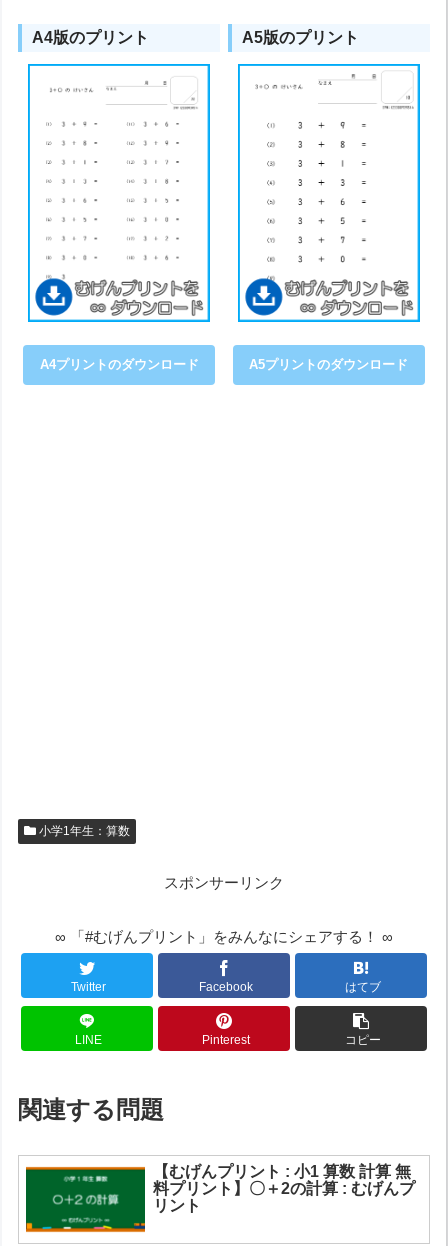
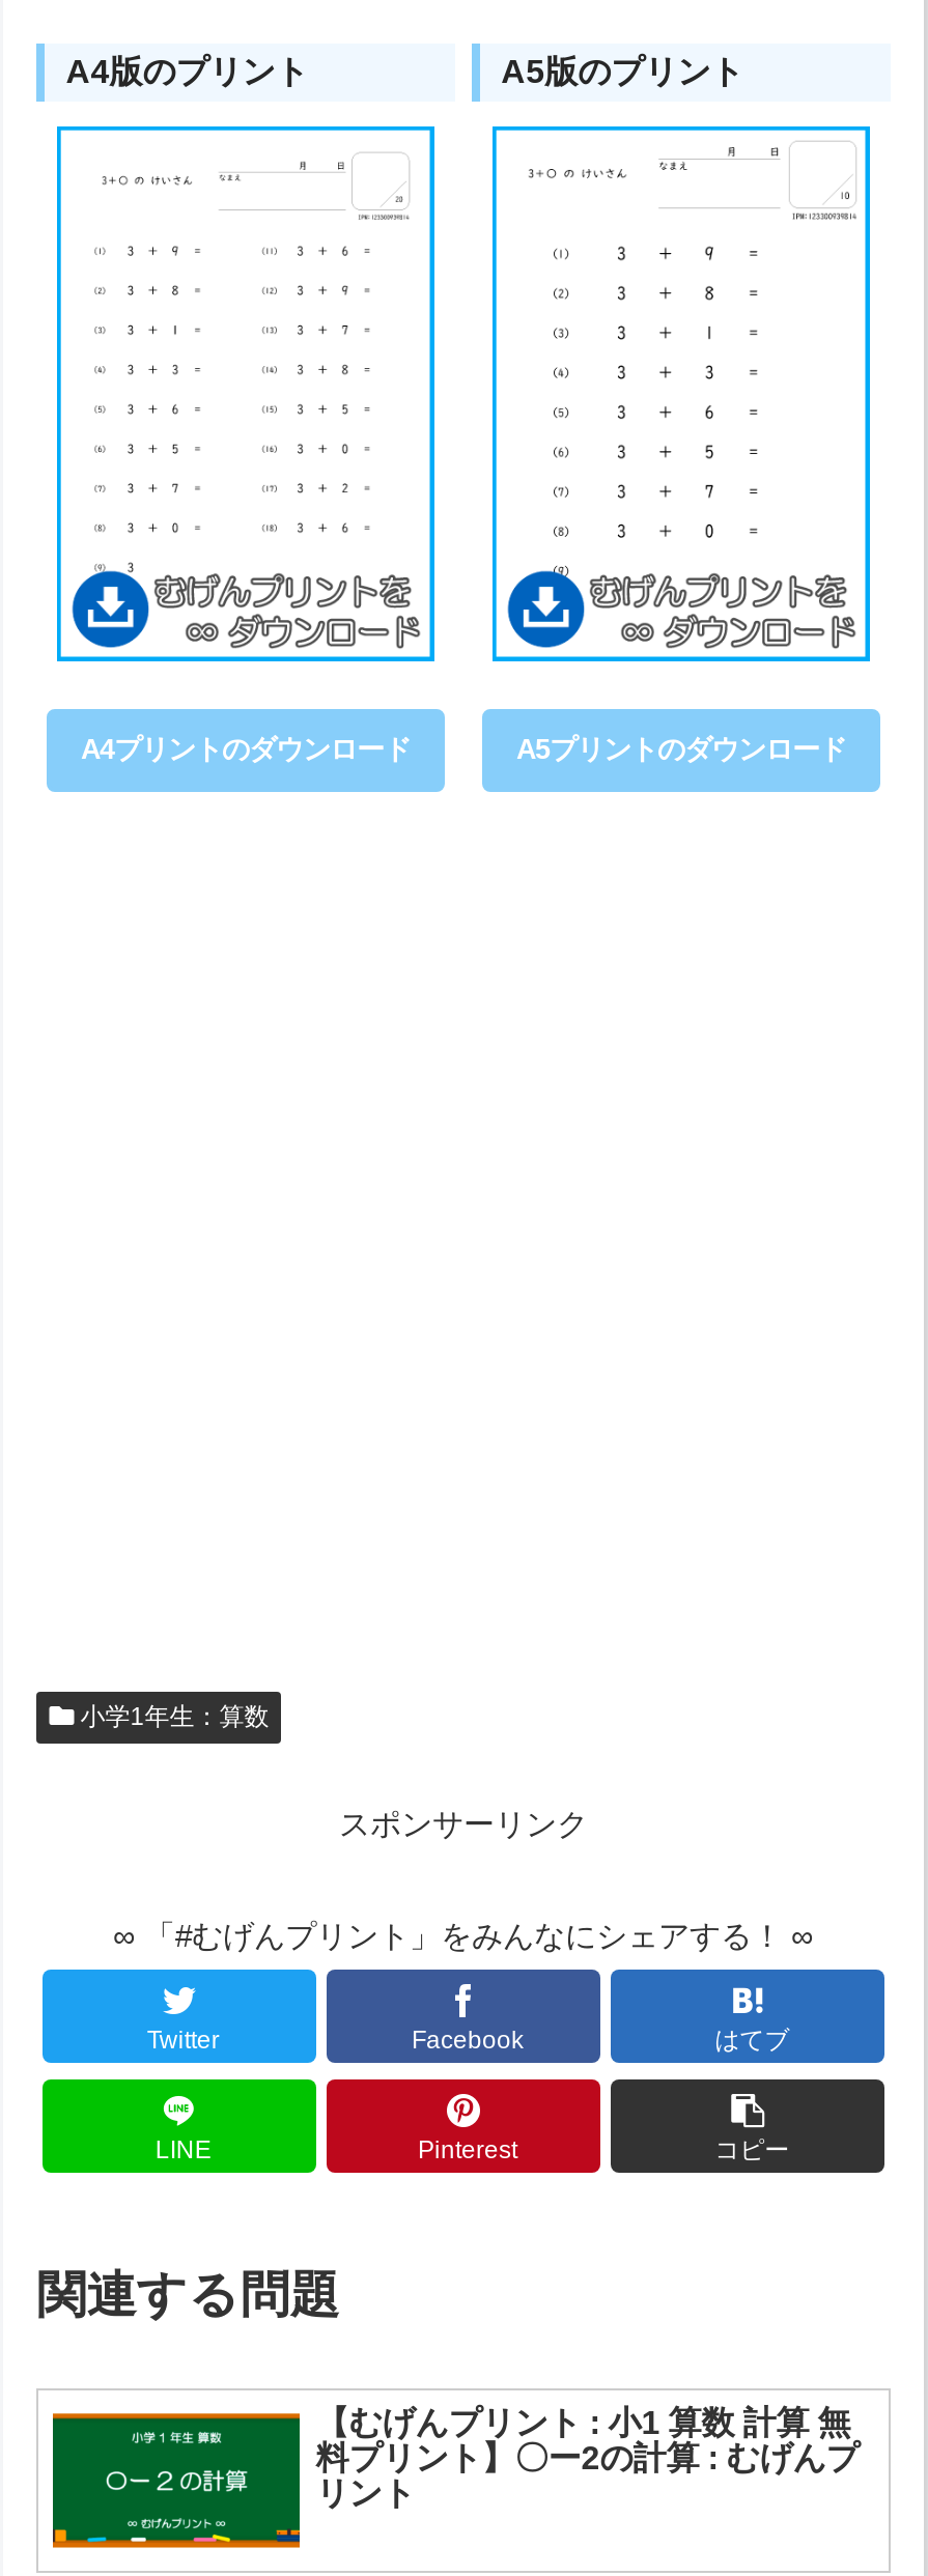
- 料プリント】〇＋2の計算 : むげんプ
+ 料プリント】〇ー2の計算 : むげんプ
